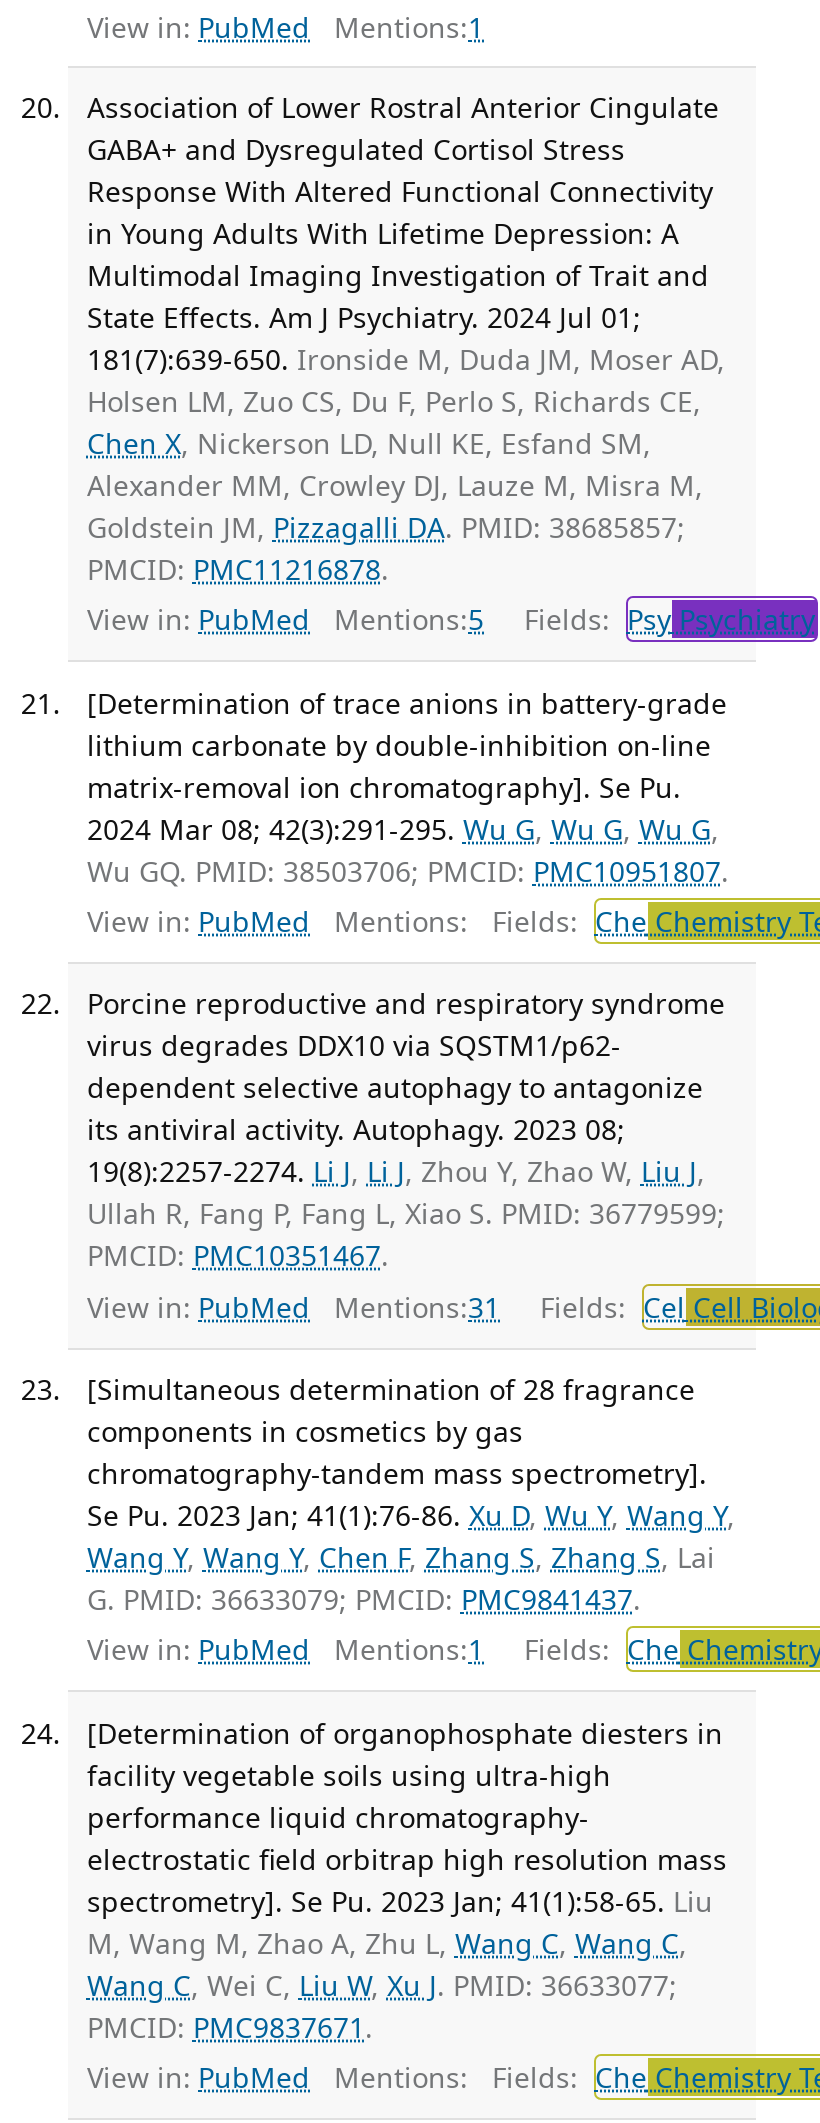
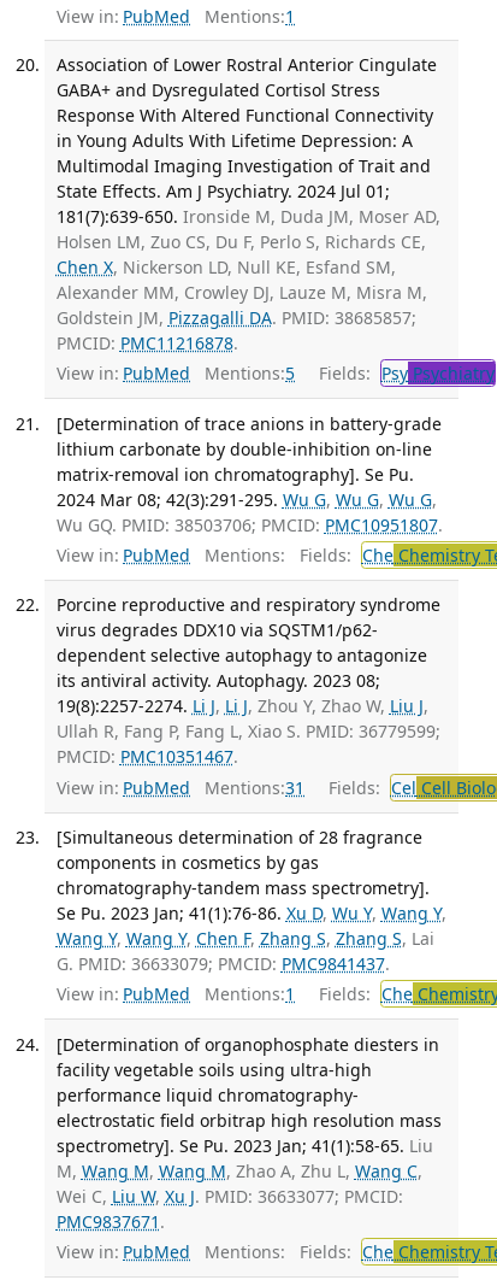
- M, Wang M, Zhao A, Zhu L, Wang C, Wang C,
- Wang C, Wei C, Liu W, Xu J. PMID: 36633077;
- PMCID: PMC9837671.
+ M, Wang M, Wang M, Zhao A, Zhu L, Wang C,
+ Wei C, Liu W, Xu J. PMID: 36633077; PMCID:
+ PMC9837671.
